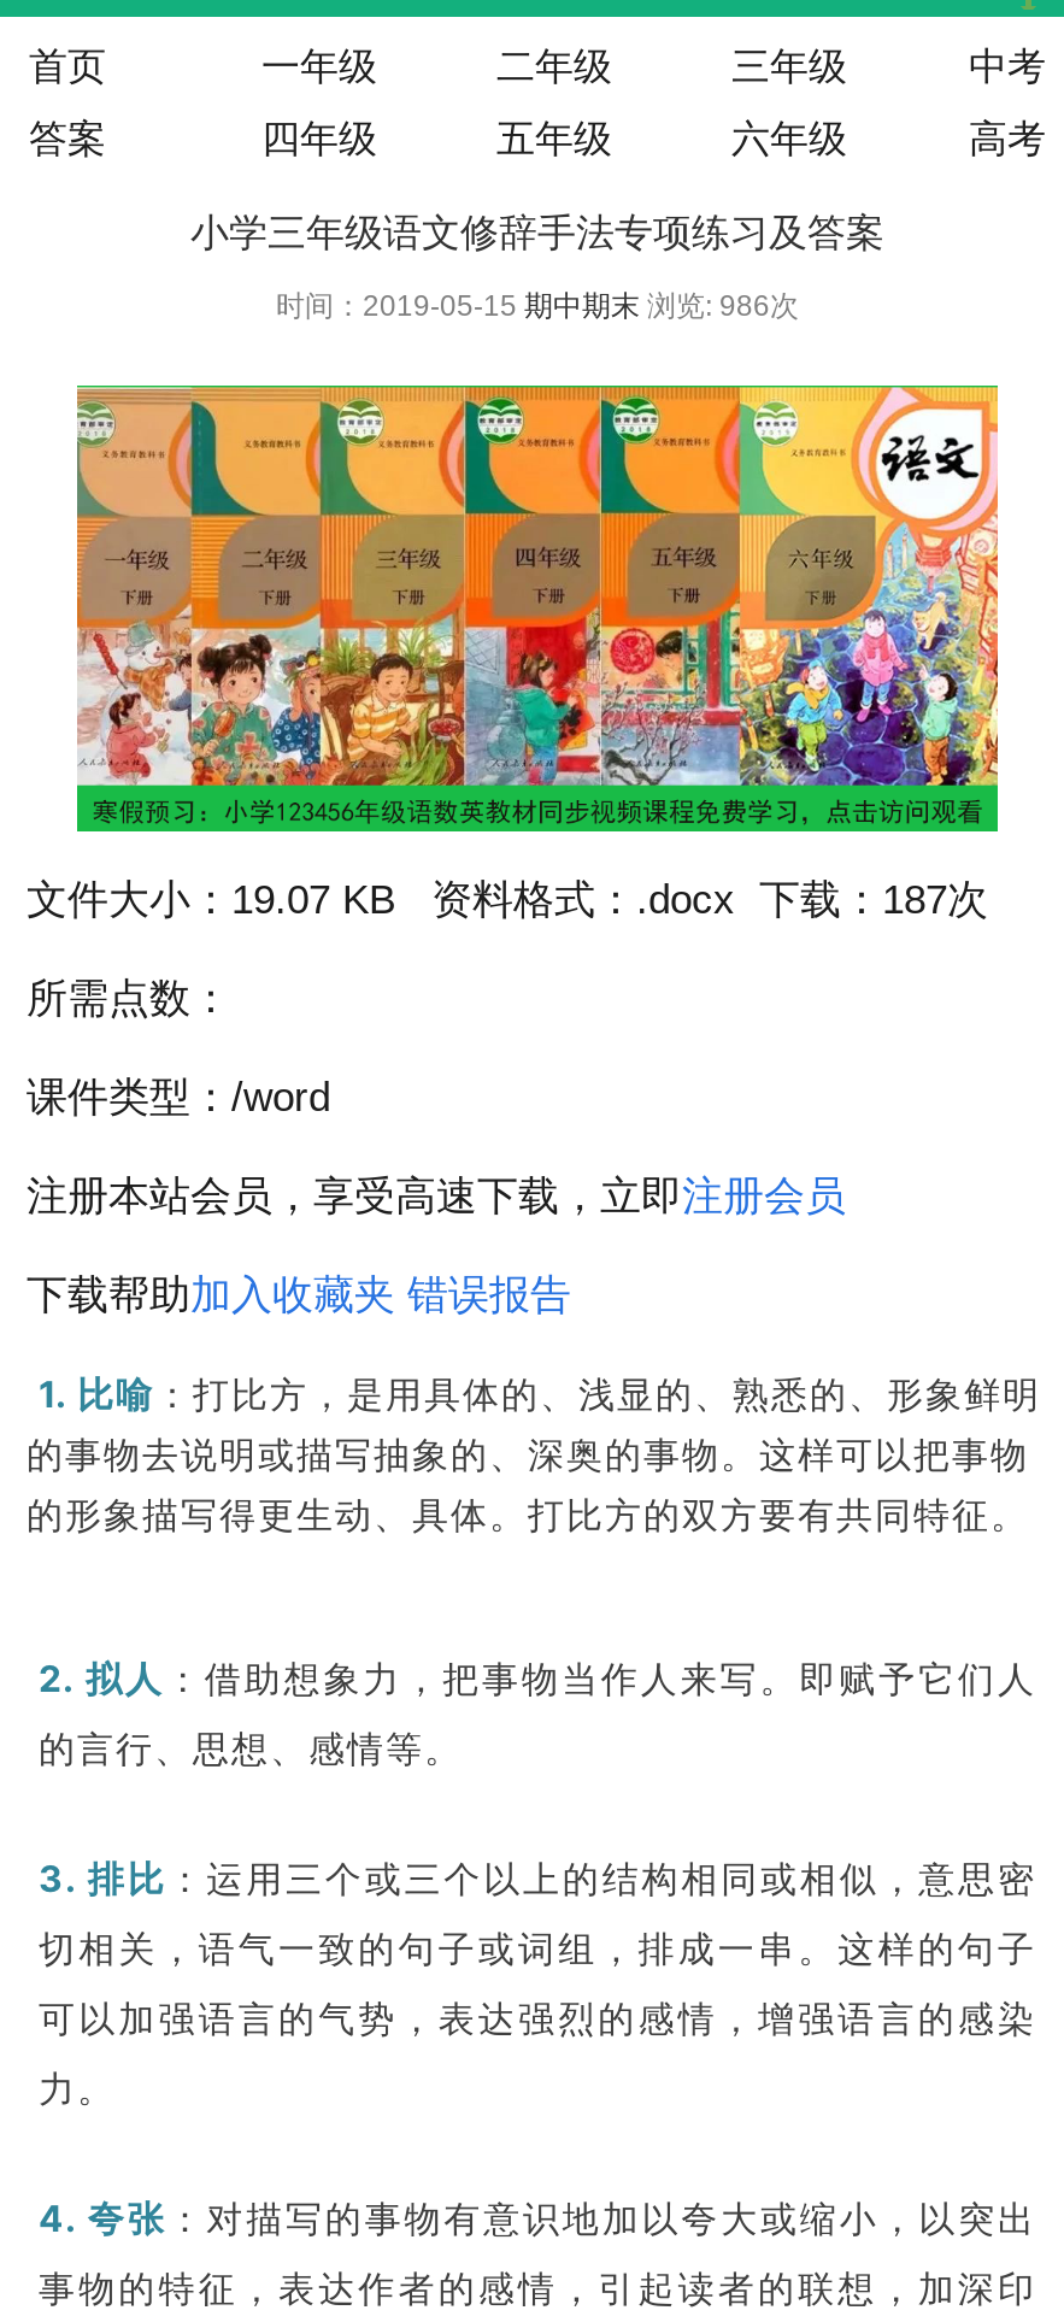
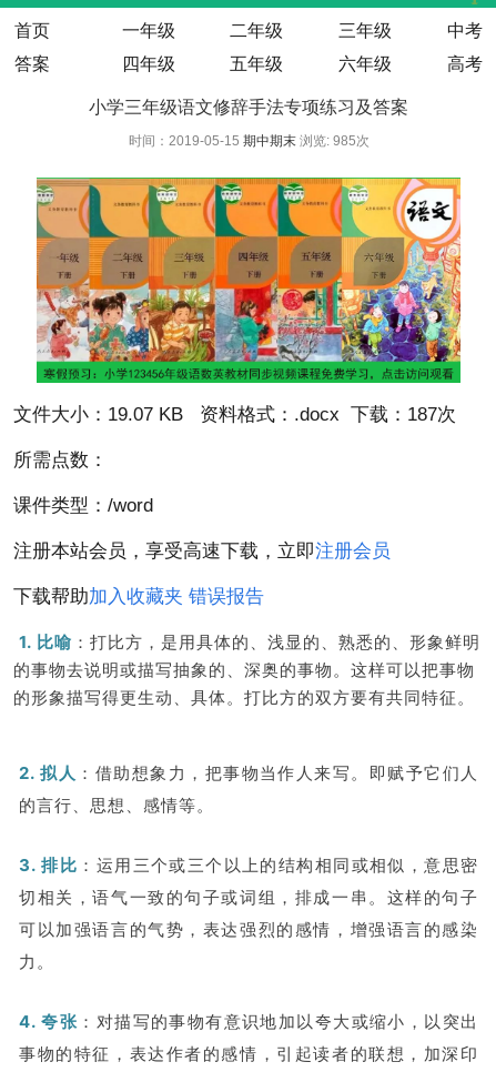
- 时间：2019-05-15期中期末浏览: 986次
+ 时间：2019-05-15期中期末浏览: 985次
